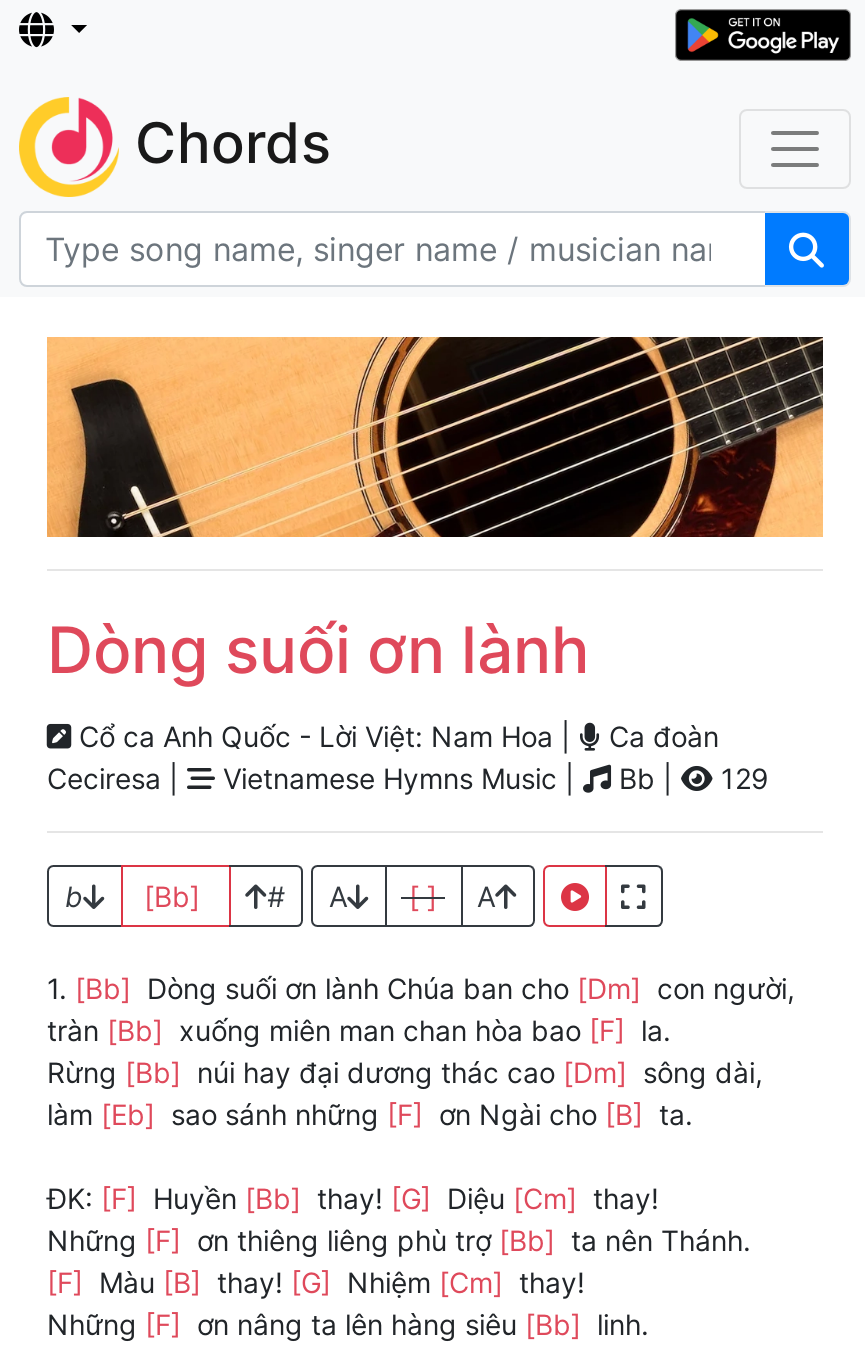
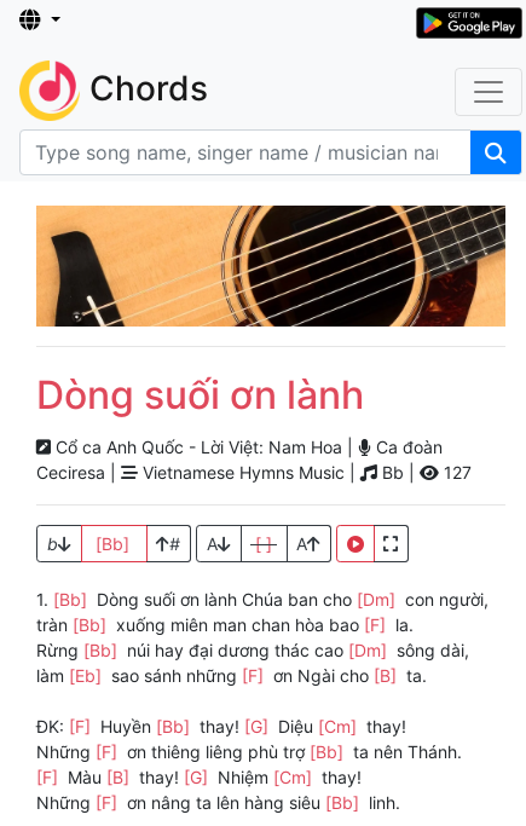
- 129
+ 127
